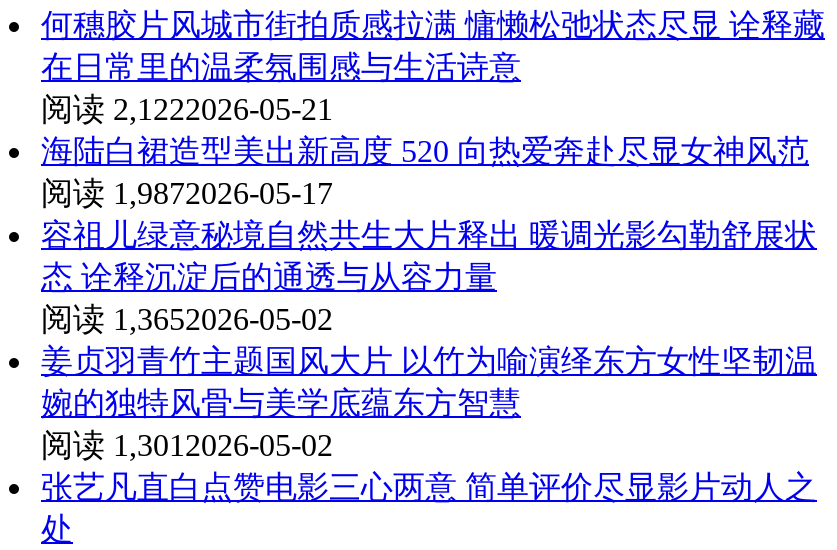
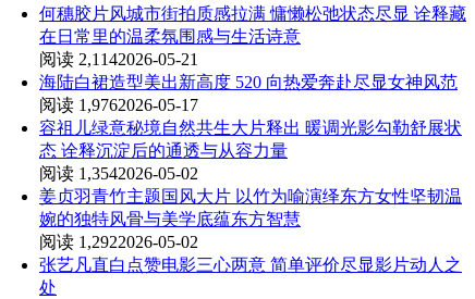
- 阅读 2,1222026-05-21
+ 阅读 2,1142026-05-21

- 阅读 1,9872026-05-17
+ 阅读 1,9762026-05-17

- 阅读 1,3652026-05-02
+ 阅读 1,3542026-05-02

- 阅读 1,301 2026-05-02
+ 阅读 1,292 2026-05-02
